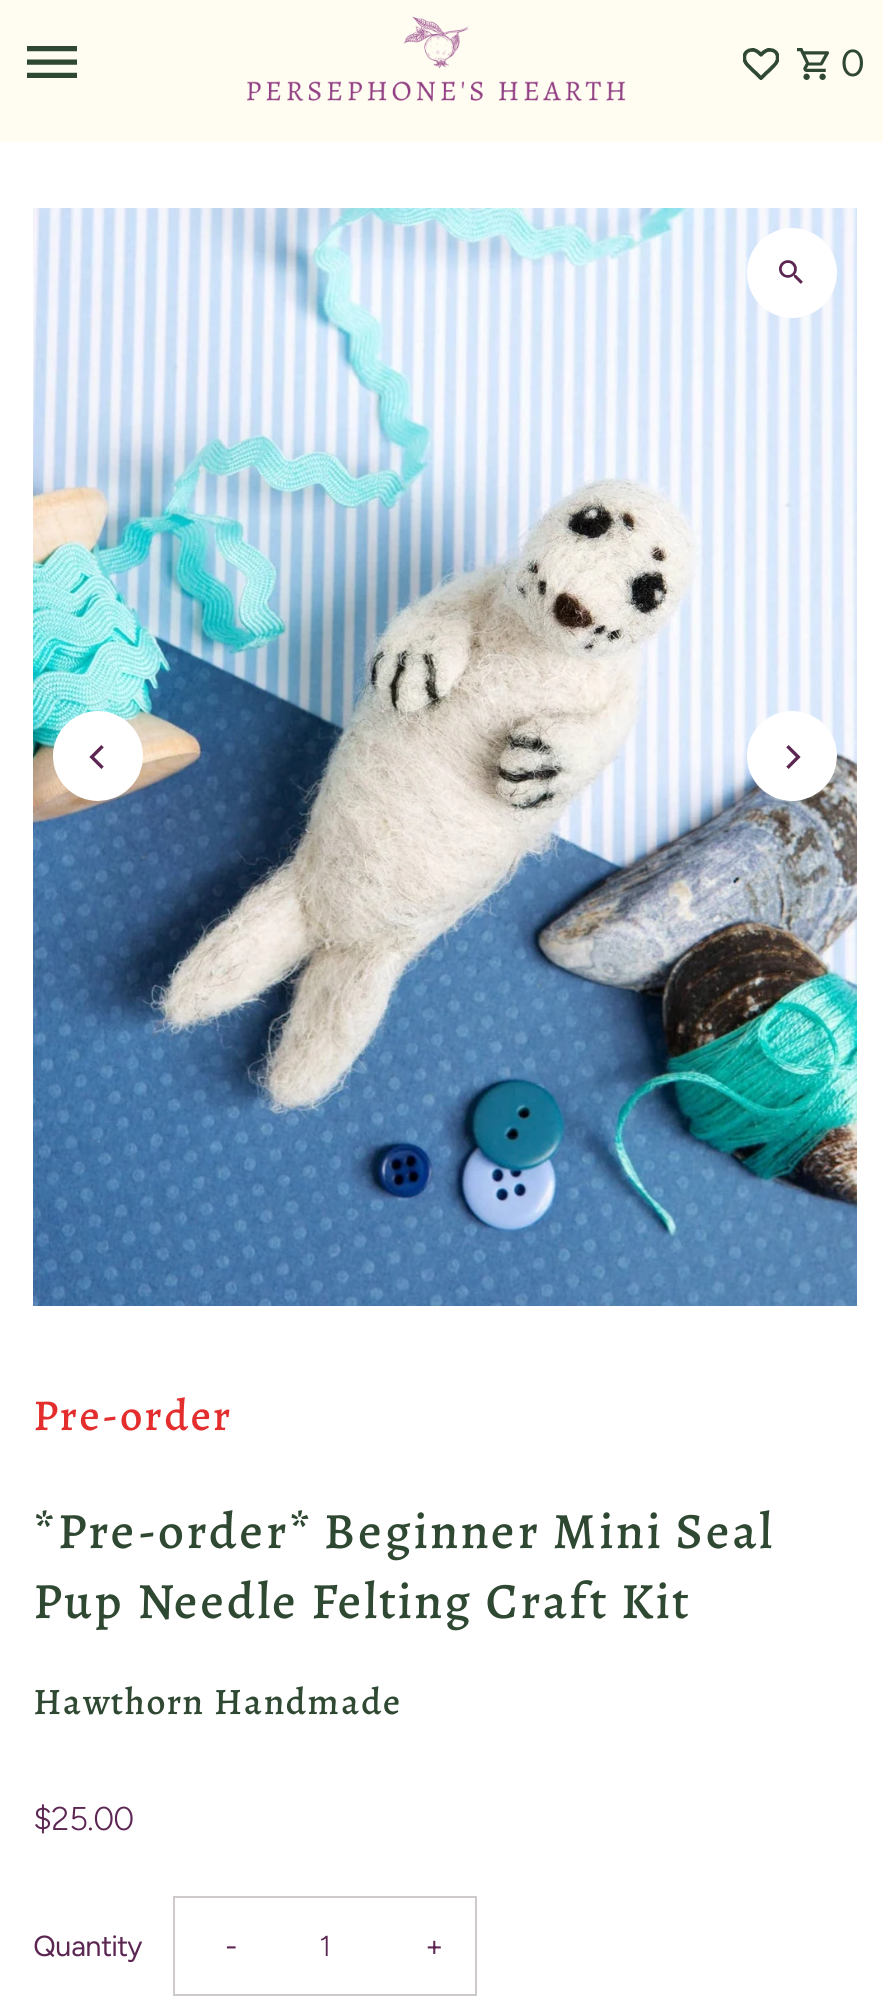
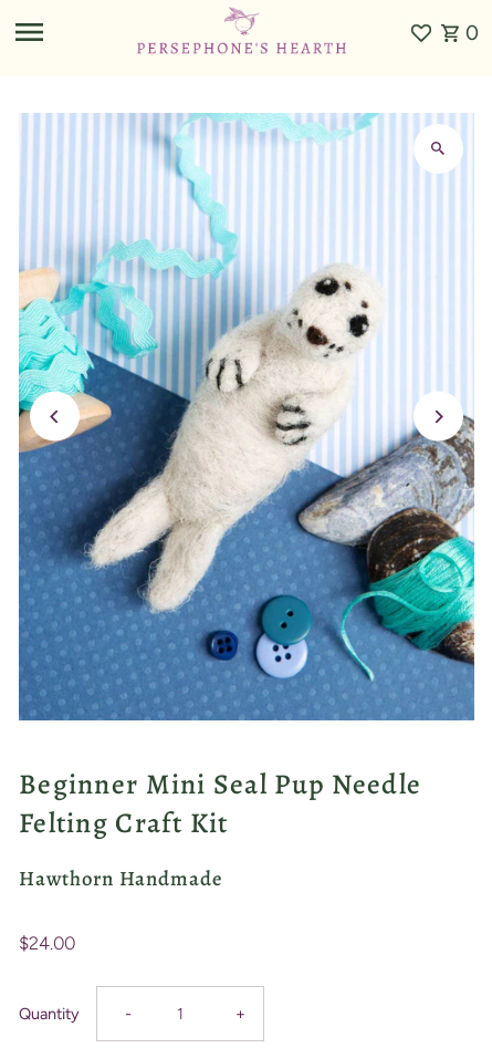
- Pre-order
- *Pre-order* Beginner Mini Seal
- Pup Needle Felting Craft Kit
+ Beginner Mini Seal Pup Needle
+ Felting Craft Kit

- $25.00
+ $24.00
